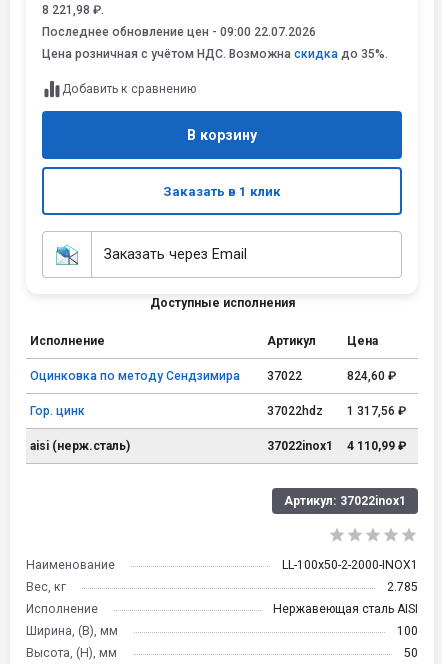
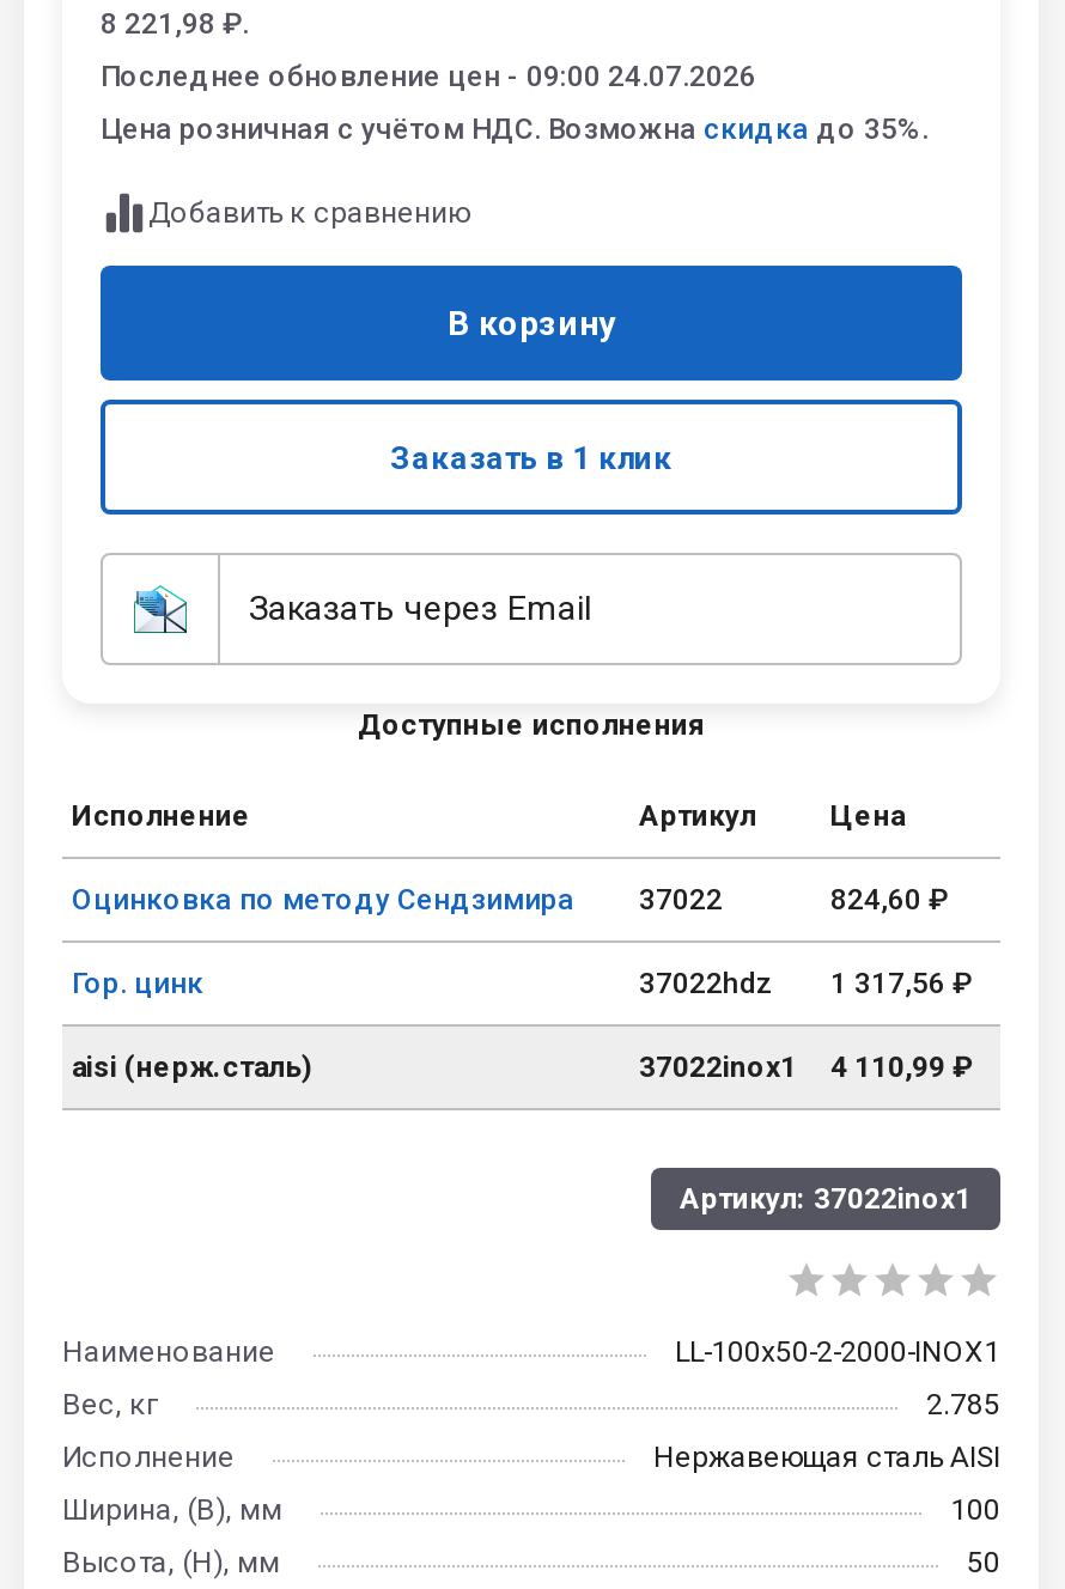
- Последнее обновление цен - 09:00 22.07.2026
+ Последнее обновление цен - 09:00 24.07.2026
